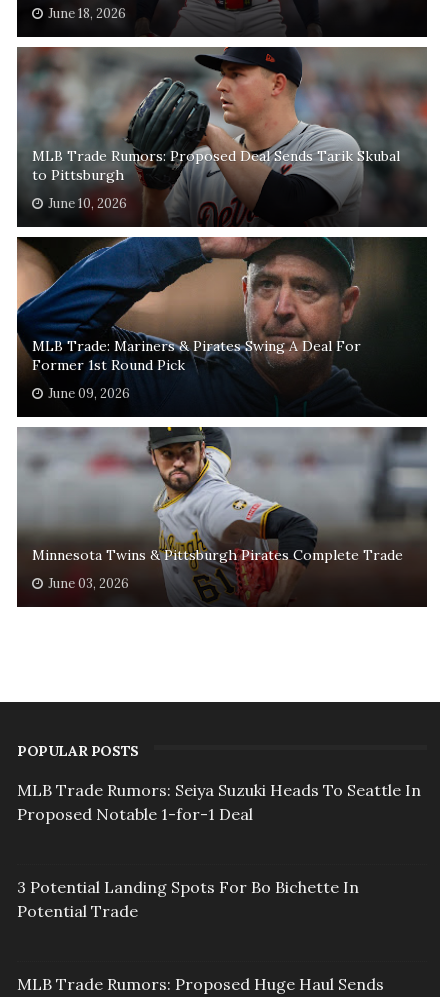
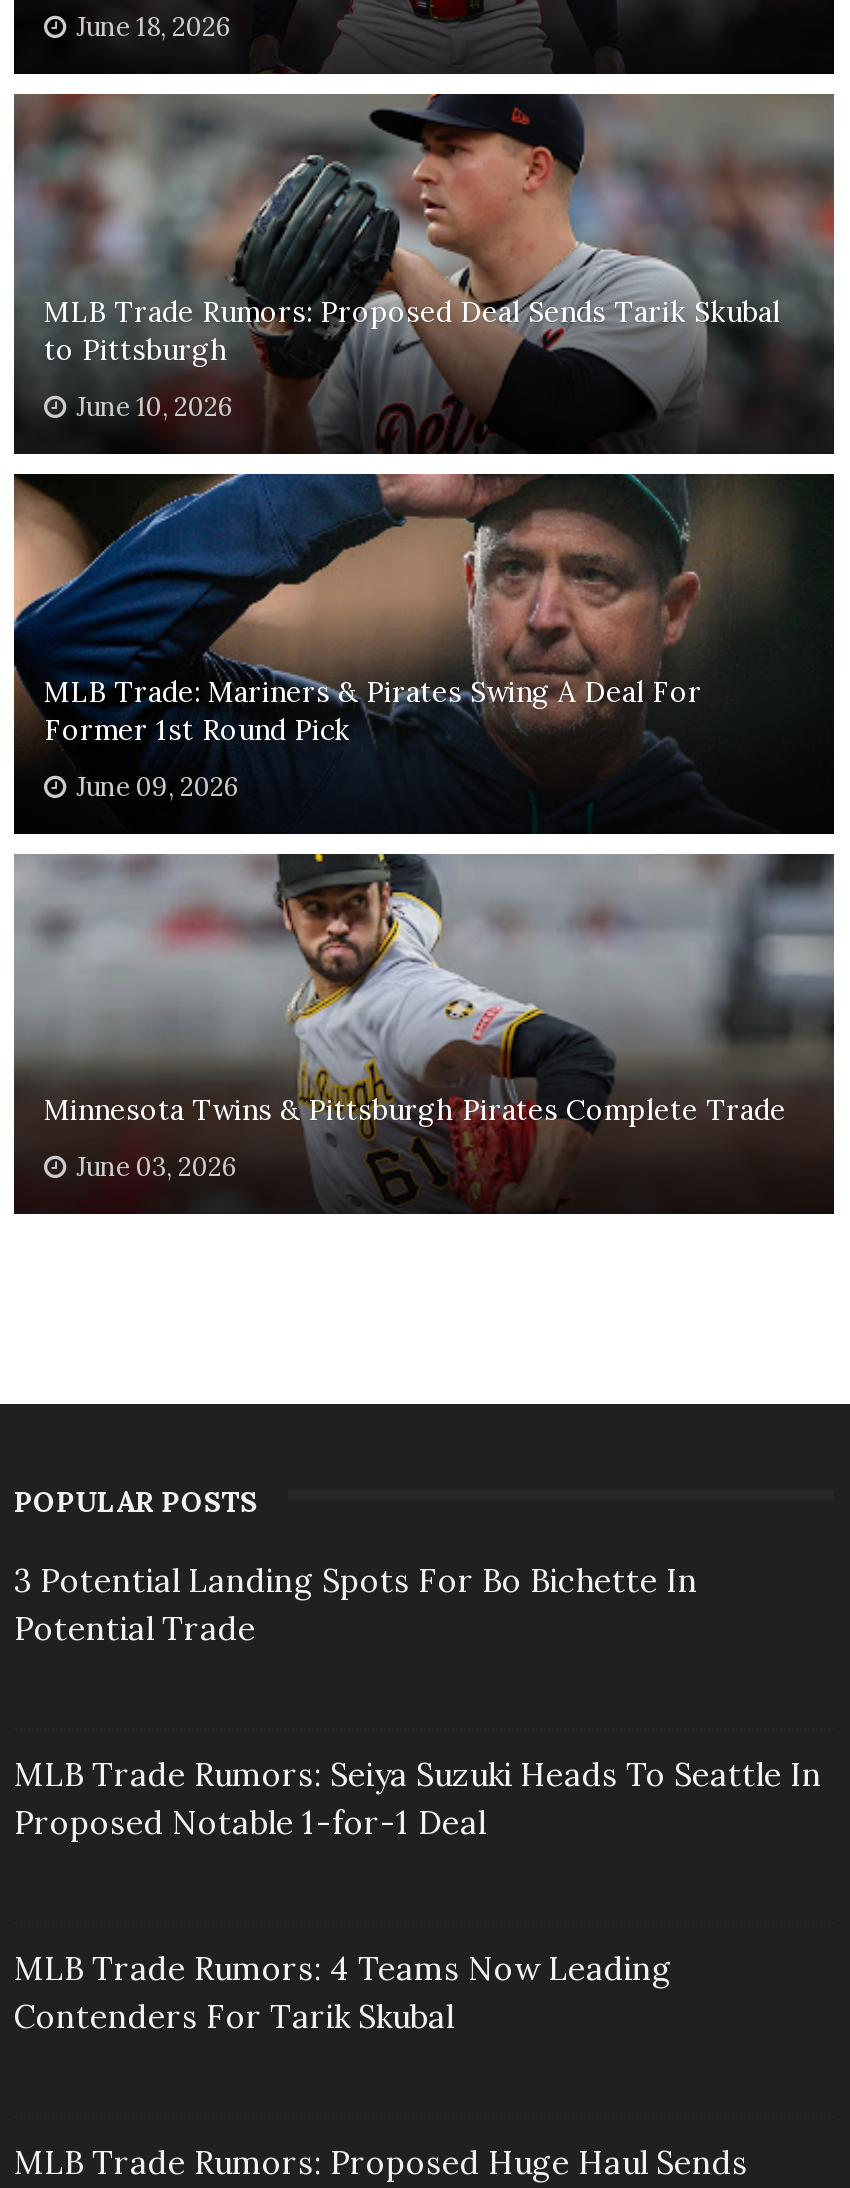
+ MLB Trade Rumors: 4 Teams Now Leading
+ Contenders For Tarik Skubal

moved up: 3 Potential Landing Spots For Bo Bichette In | Potential Trade
